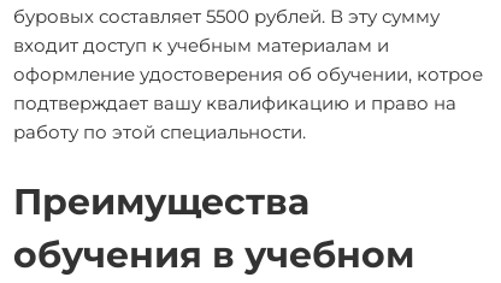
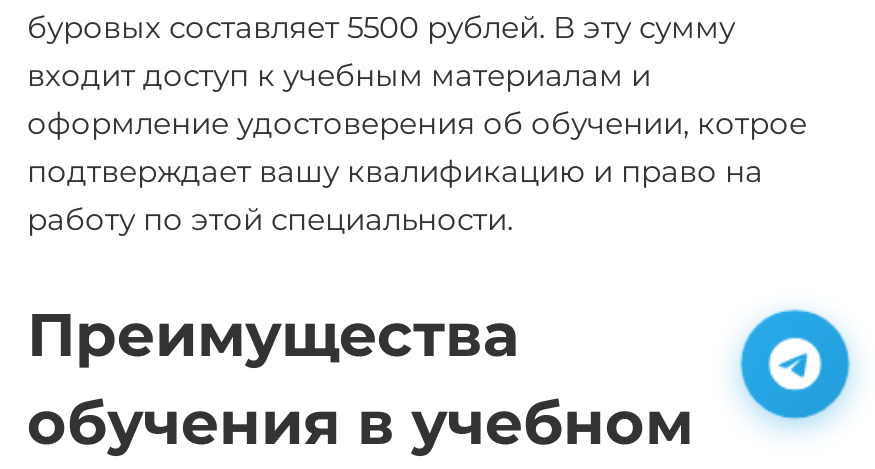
+ [image]
